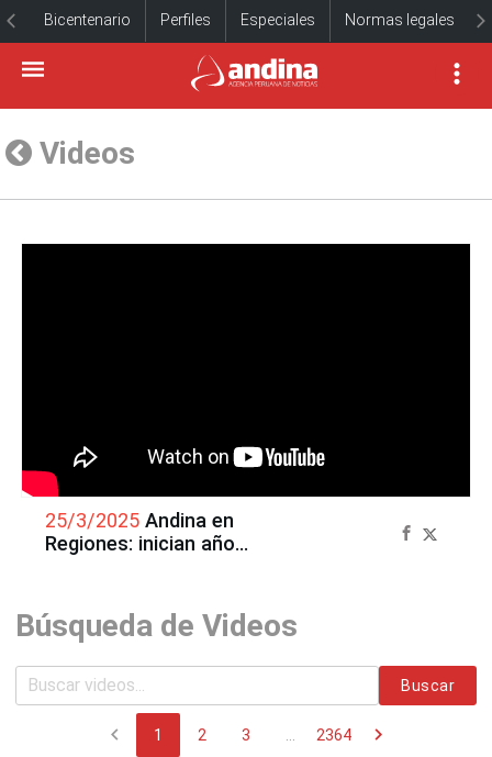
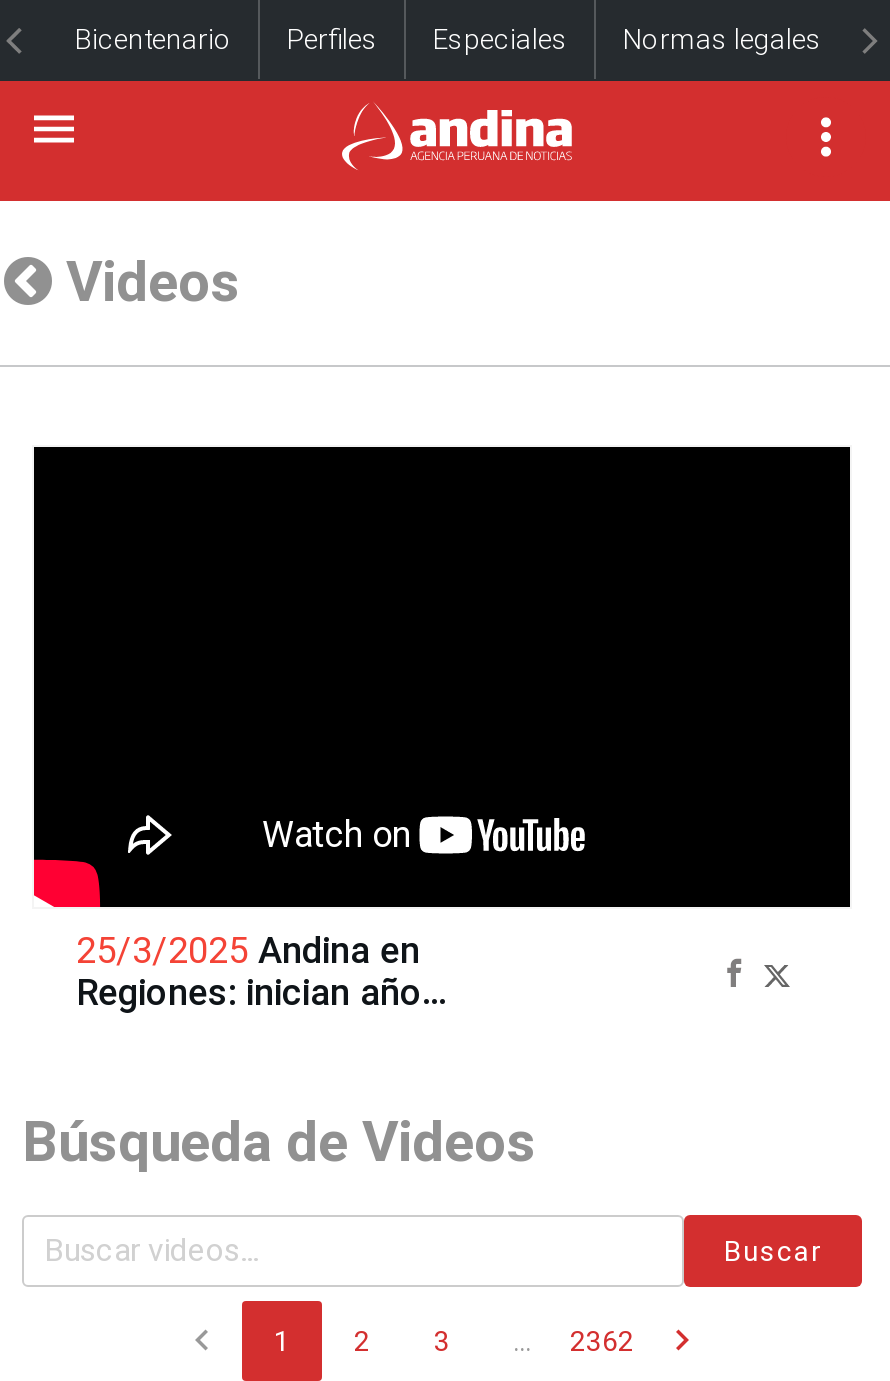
- 2364
+ 2362
